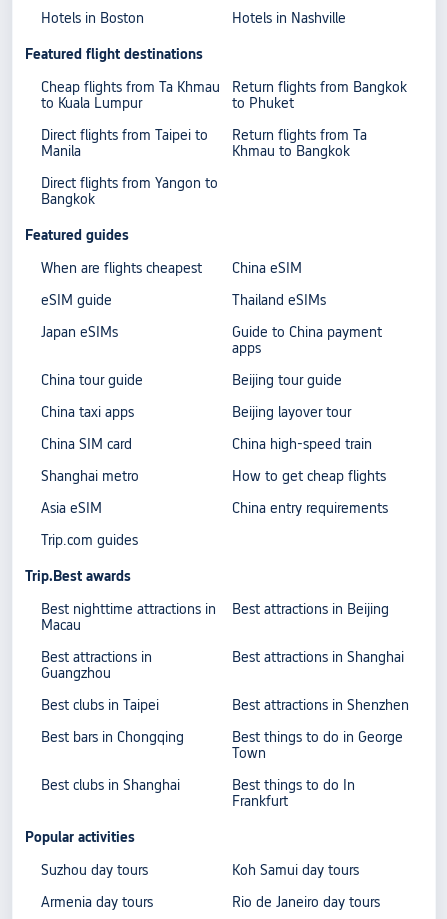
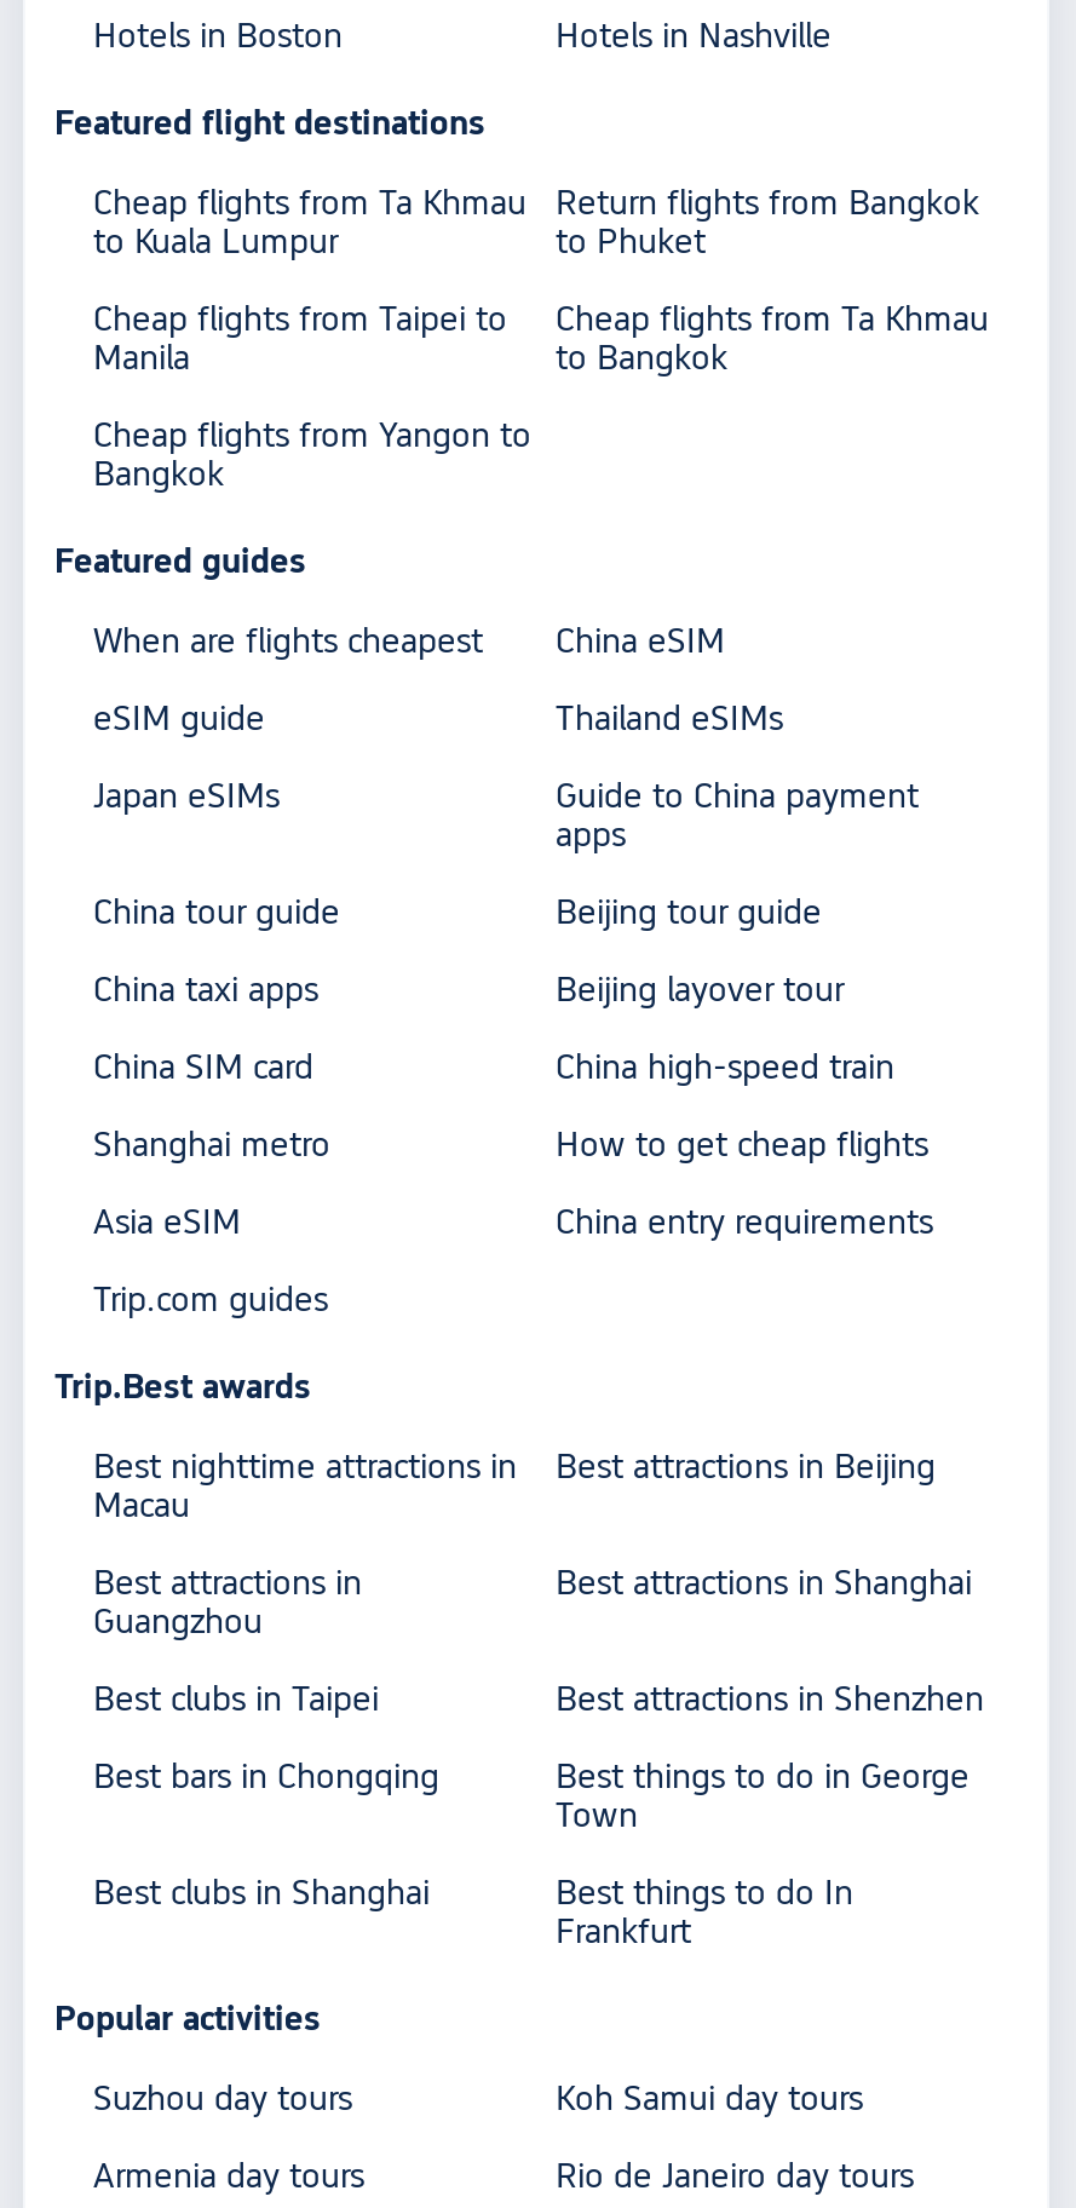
- Direct flights from Taipei to
+ Cheap flights from Taipei to

- Return flights from Ta
- Khmau to Bangkok
+ Cheap flights from Ta Khmau
+ to Bangkok

- Direct flights from Yangon to
+ Cheap flights from Yangon to
